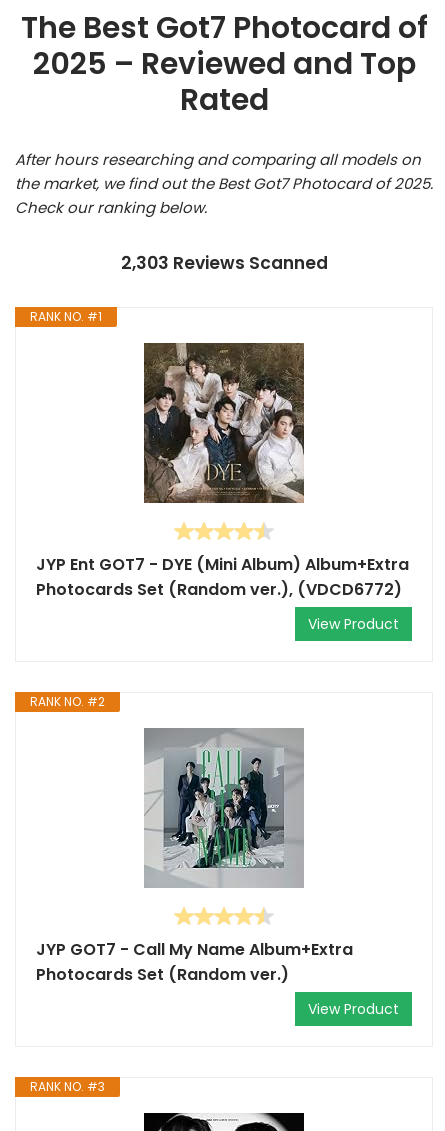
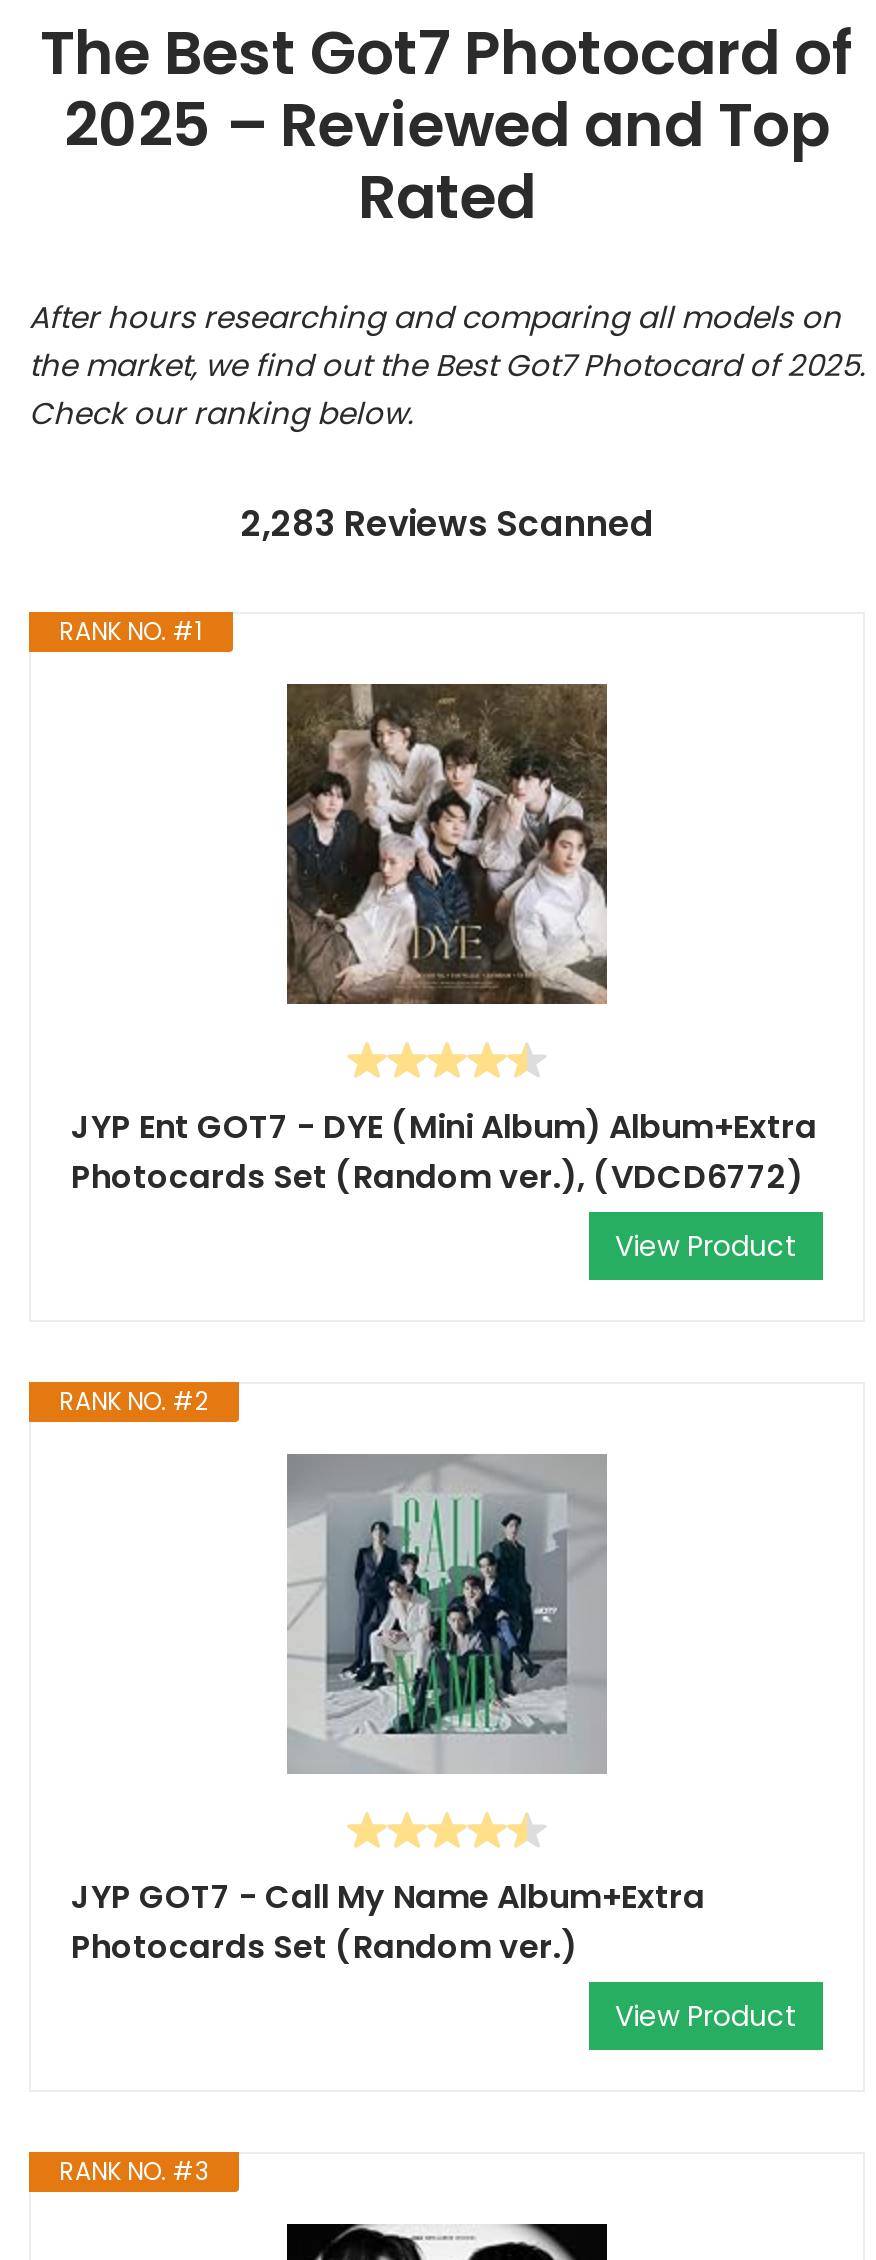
- 2,303 Reviews Scanned
+ 2,283 Reviews Scanned
